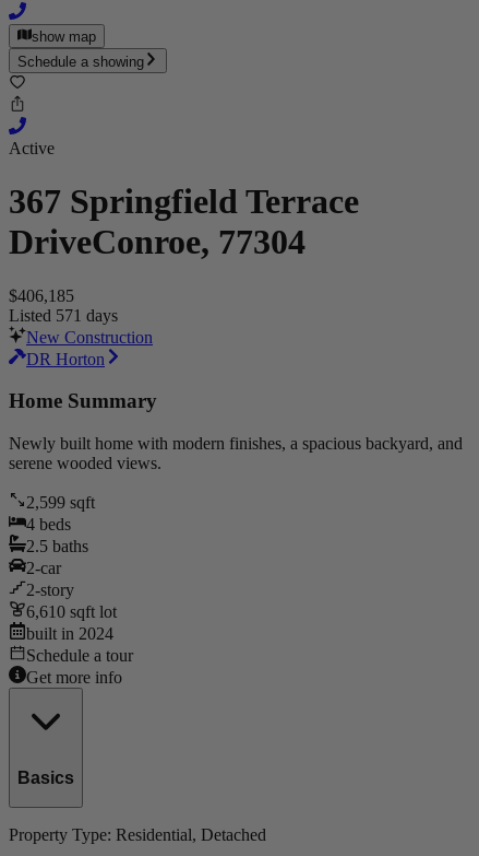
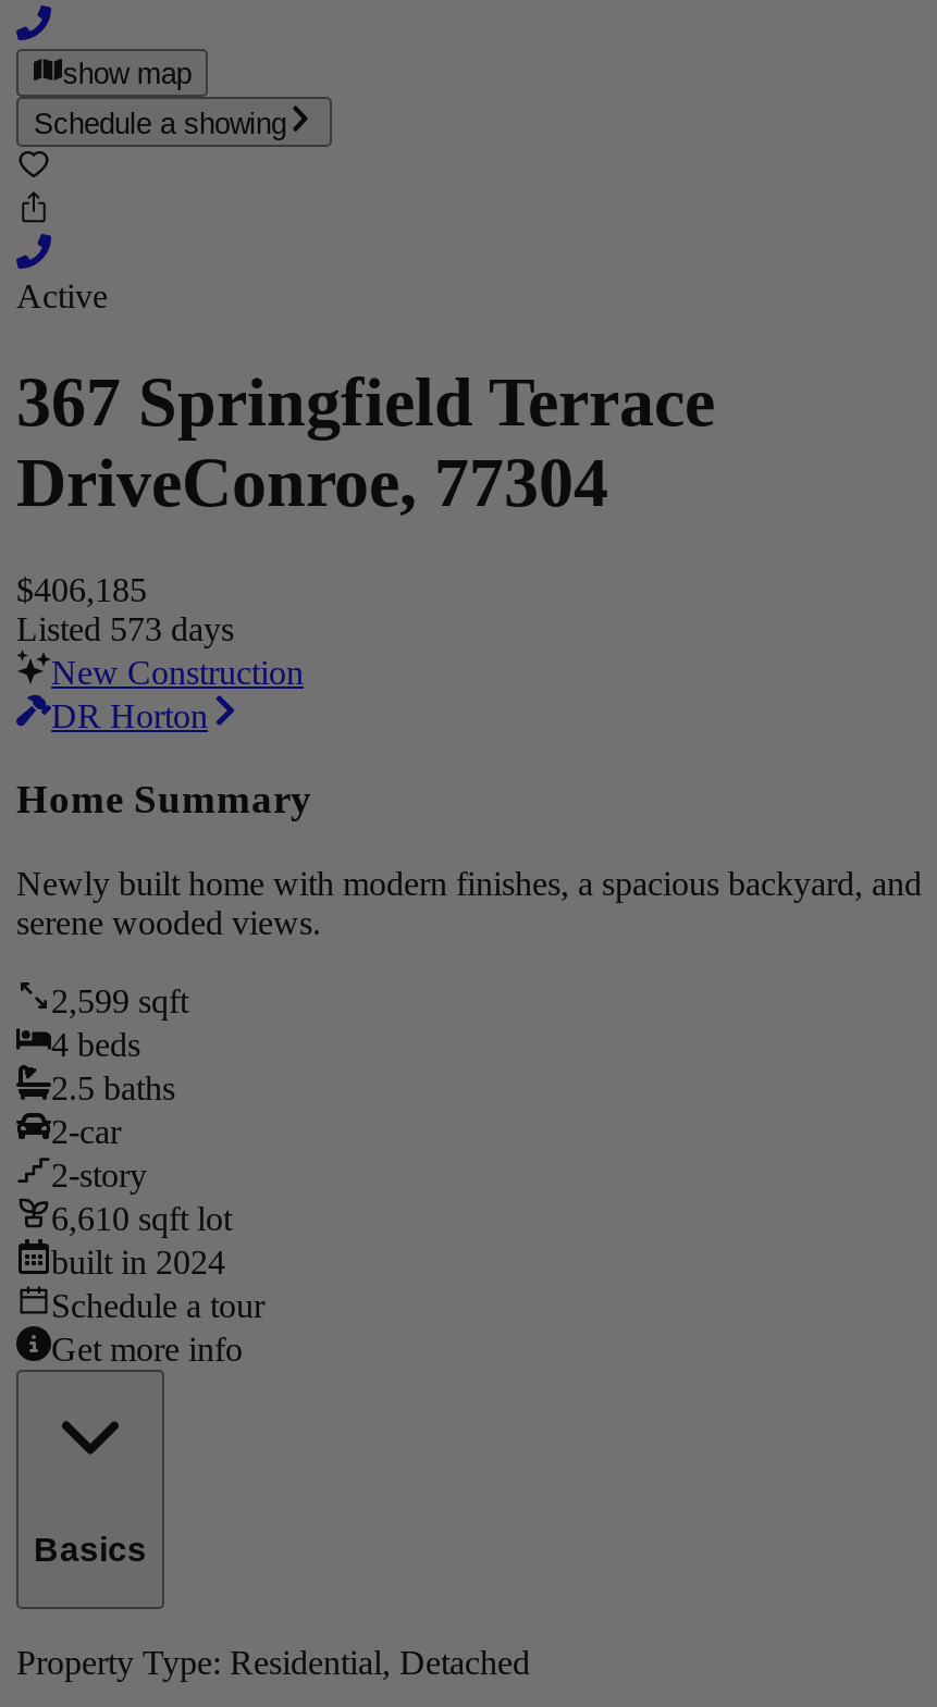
- Listed 571 days
+ Listed 573 days
